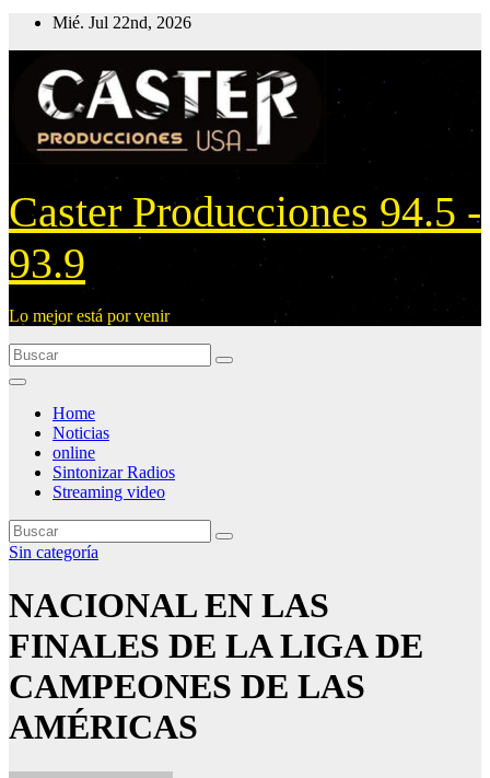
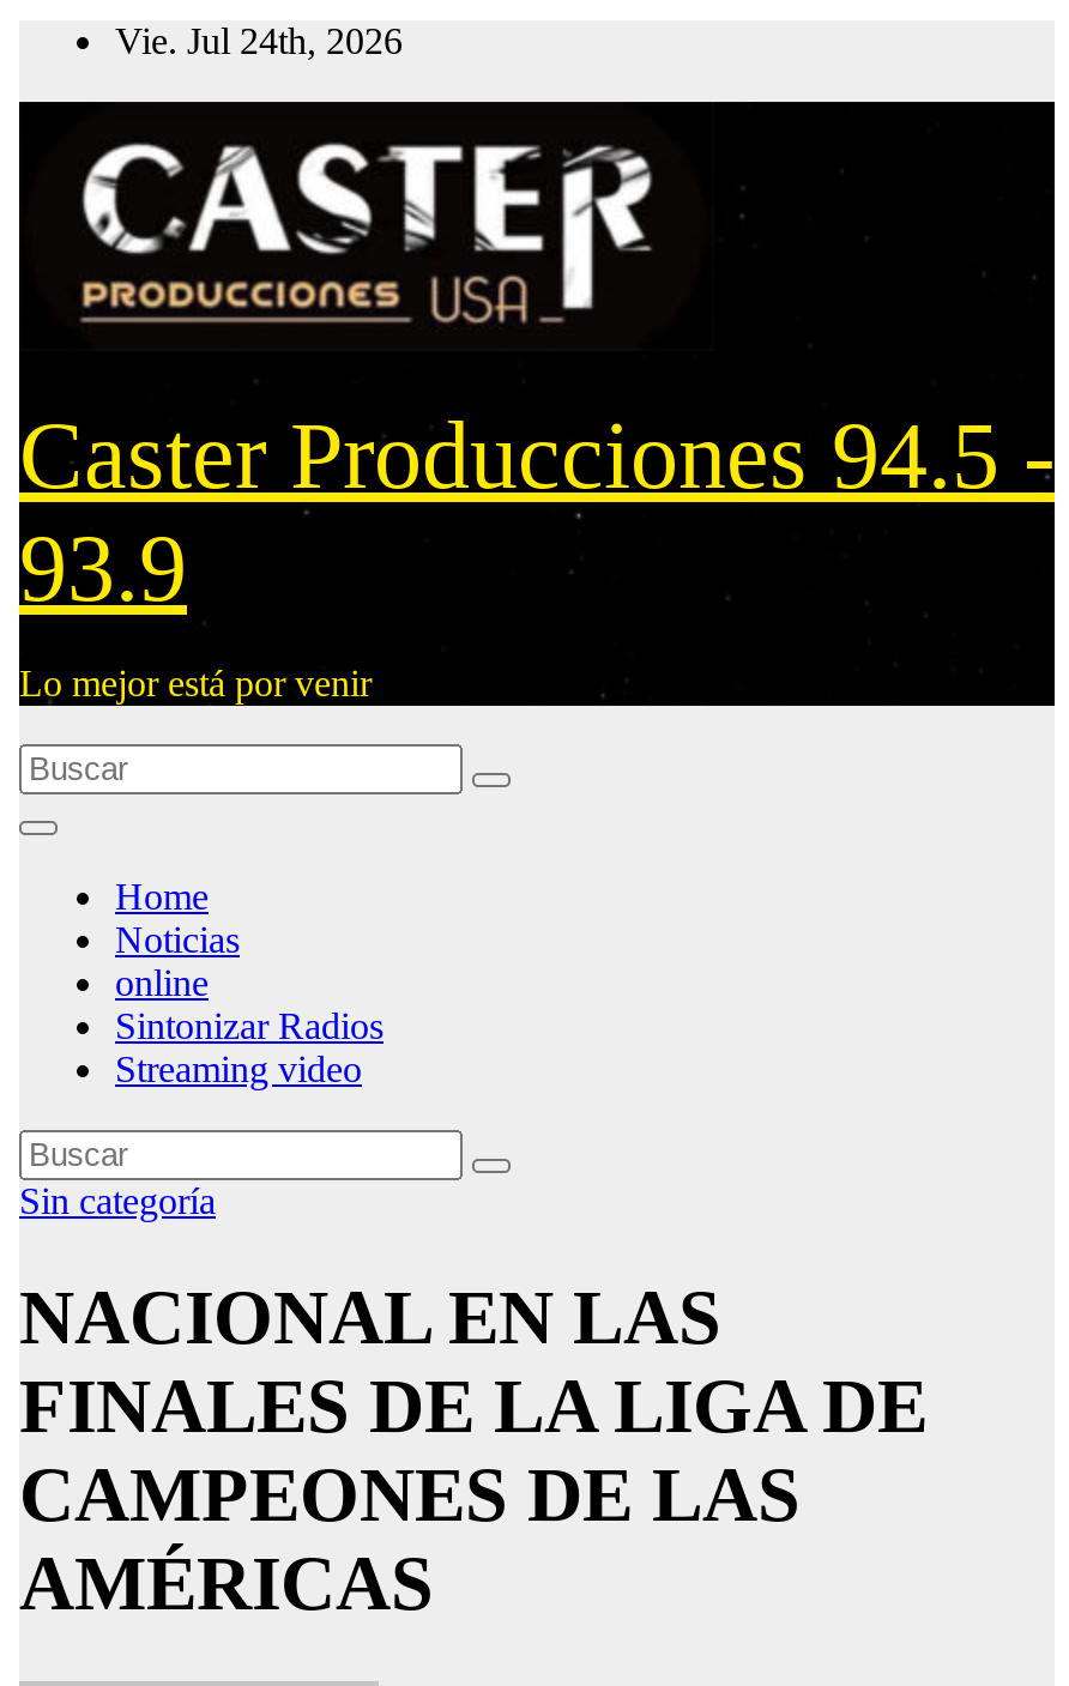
- Mié. Jul 22nd, 2026
+ Vie. Jul 24th, 2026
